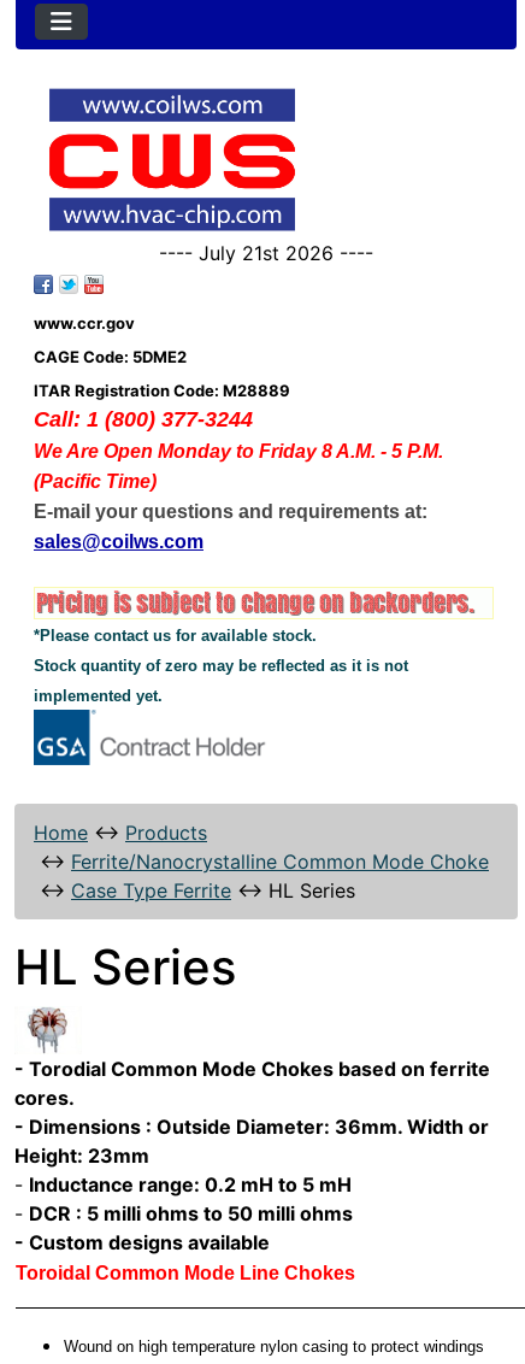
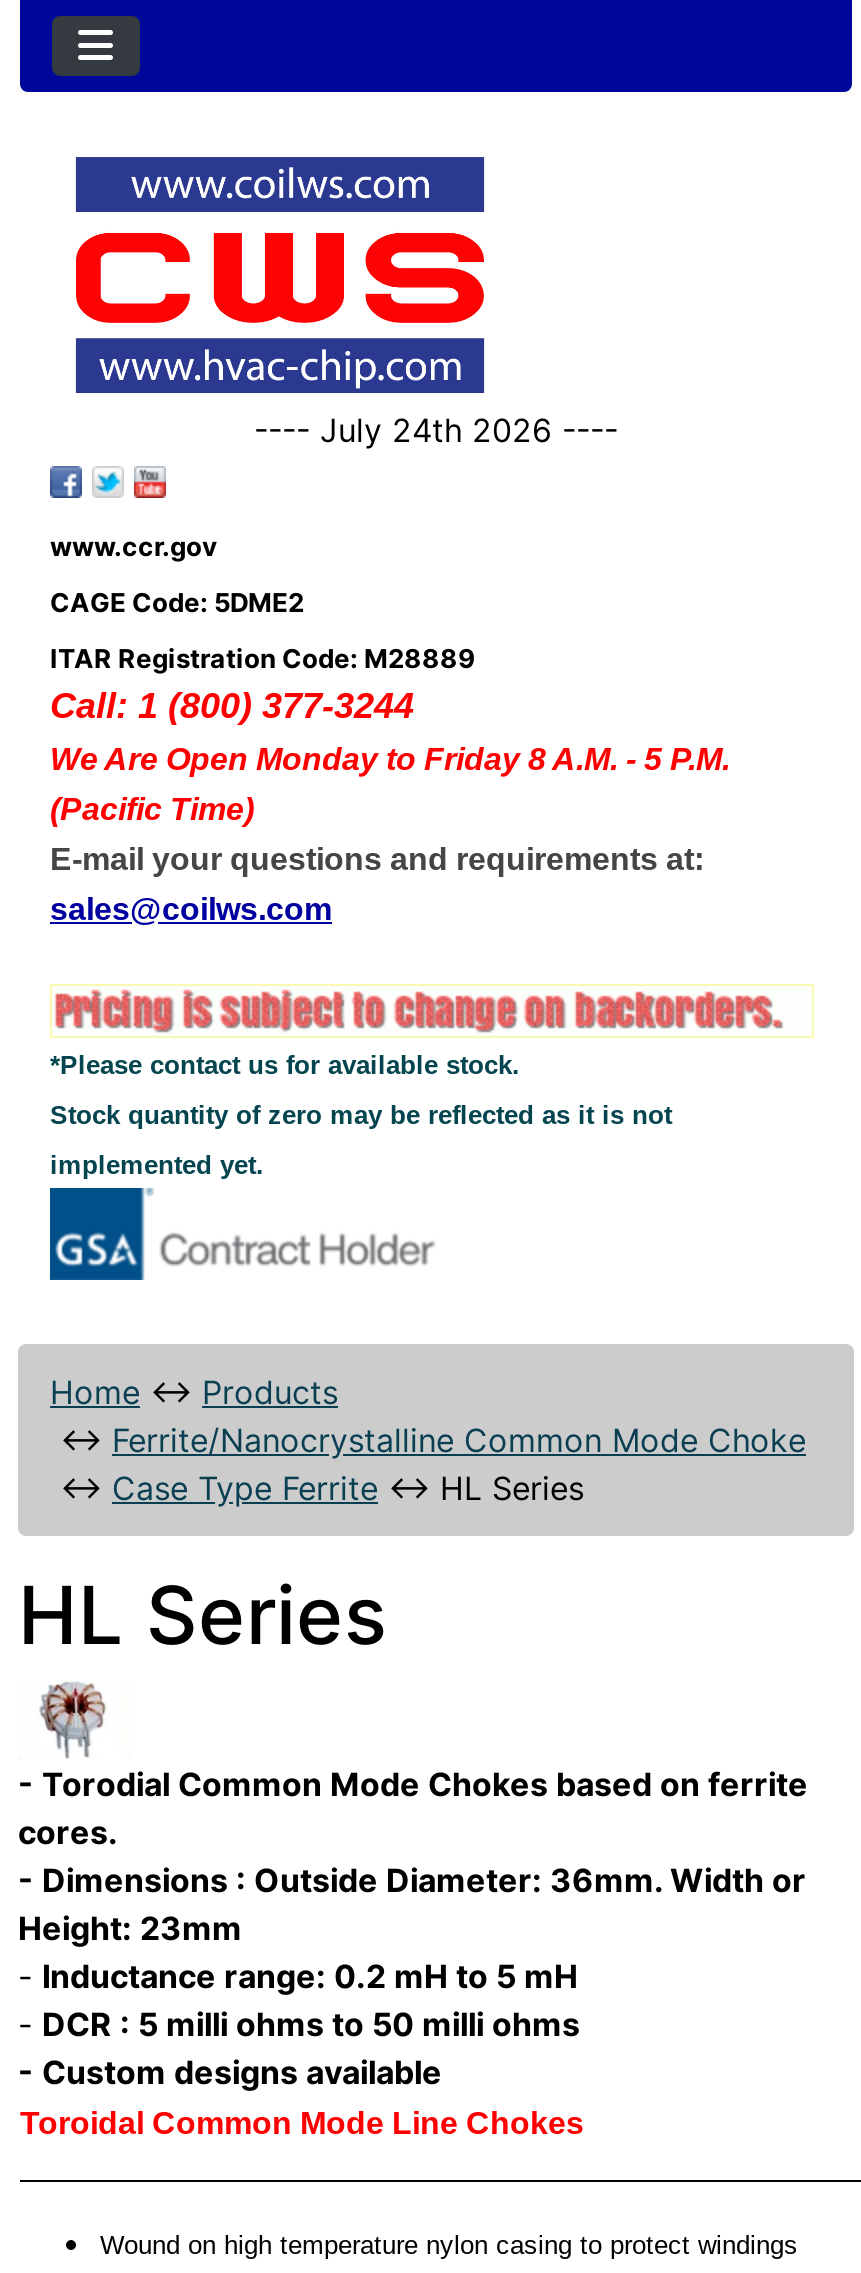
- ---- July 21st 2026 ----
+ ---- July 24th 2026 ----
